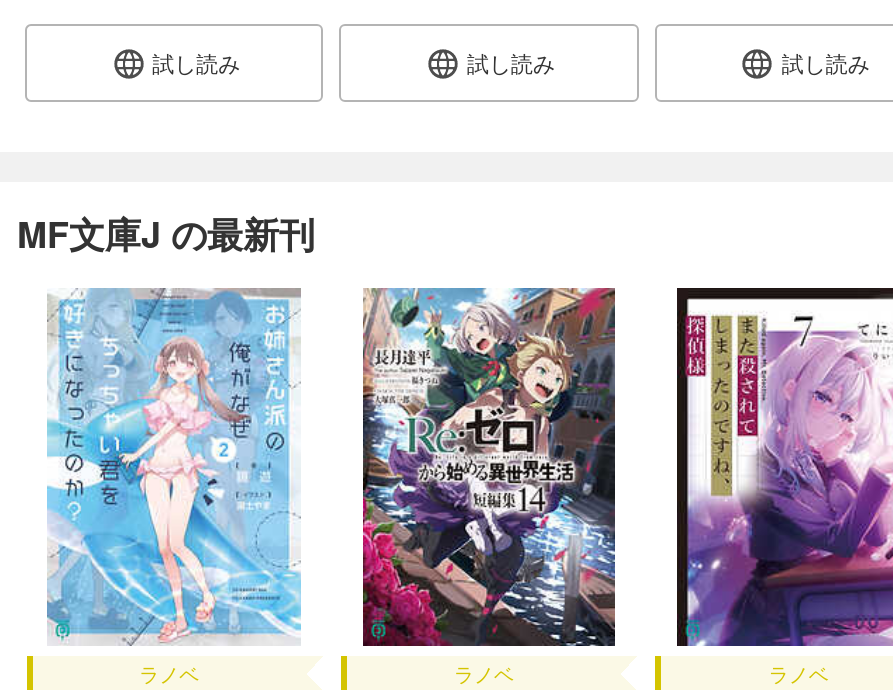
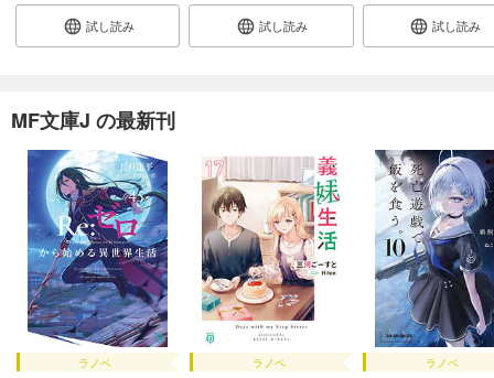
- [image]
+ [image]

- [image]
+ [image]

- [image]
+ [image]
